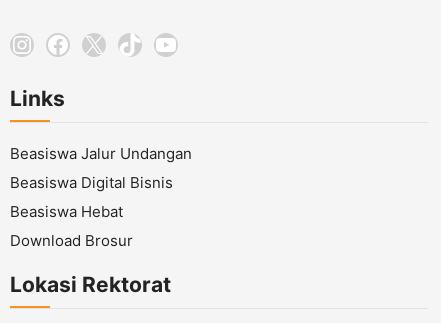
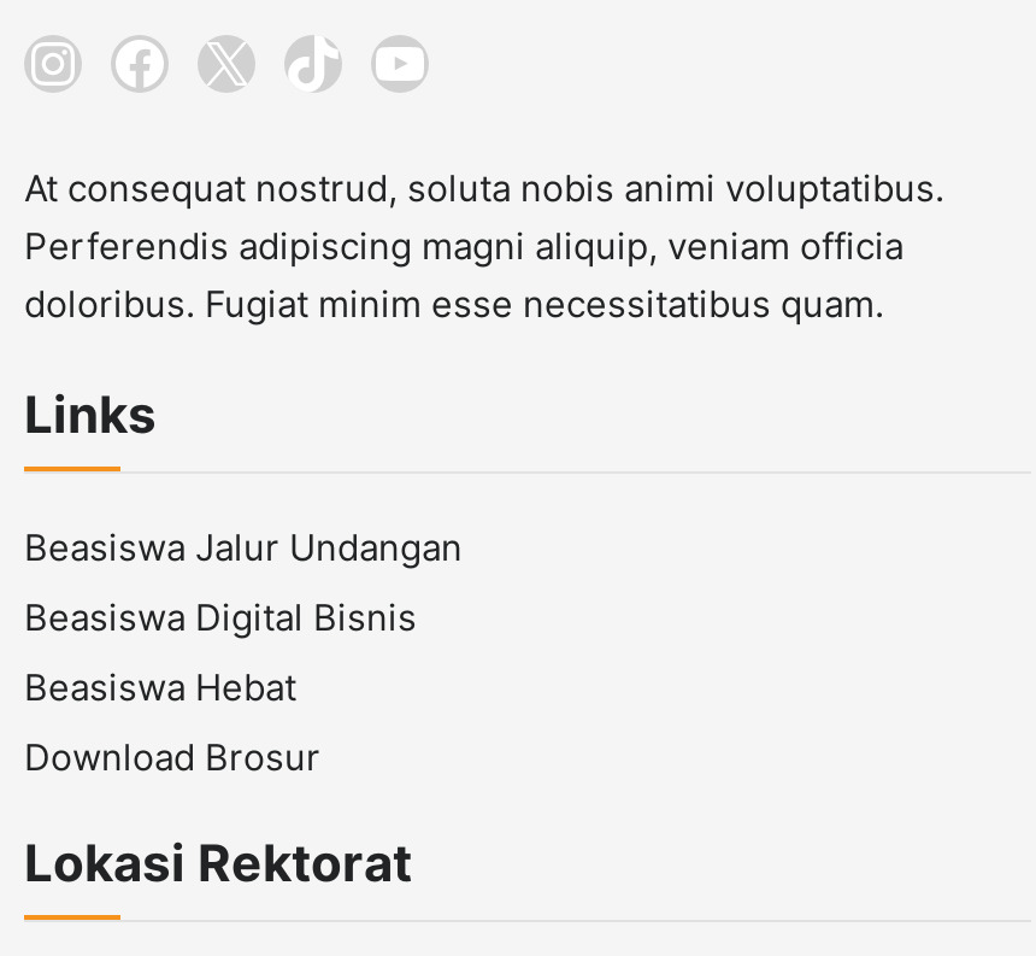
+ At consequat nostrud, soluta nobis animi voluptatibus.
+ Perferendis adipiscing magni aliquip, veniam officia
+ doloribus. Fugiat minim esse necessitatibus quam.
